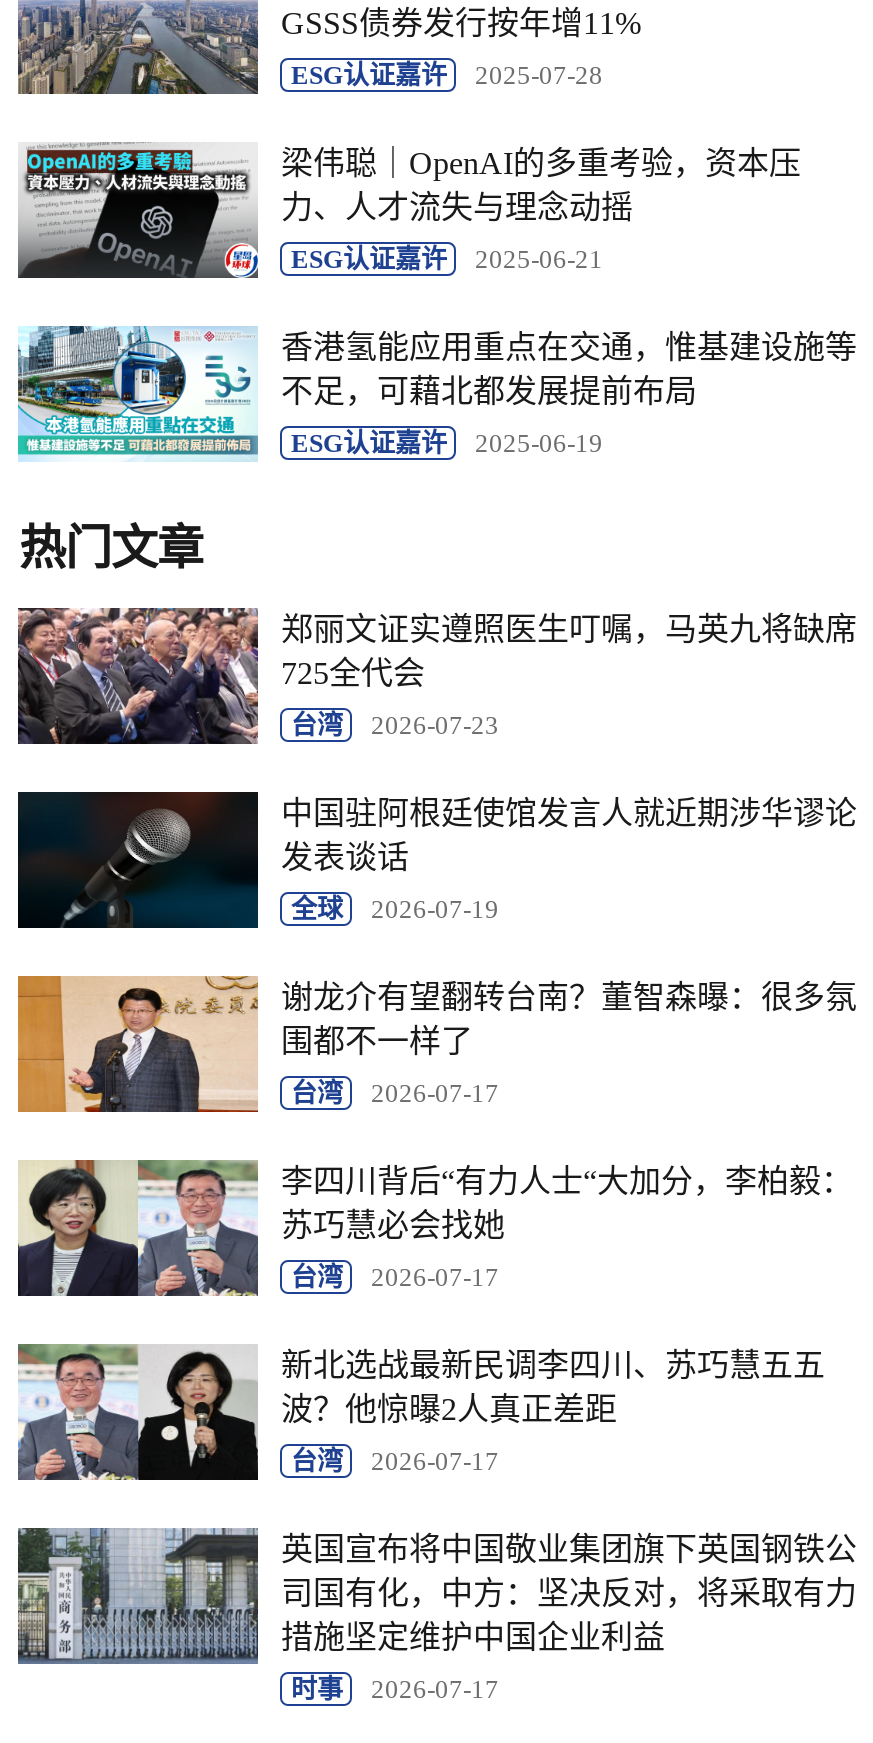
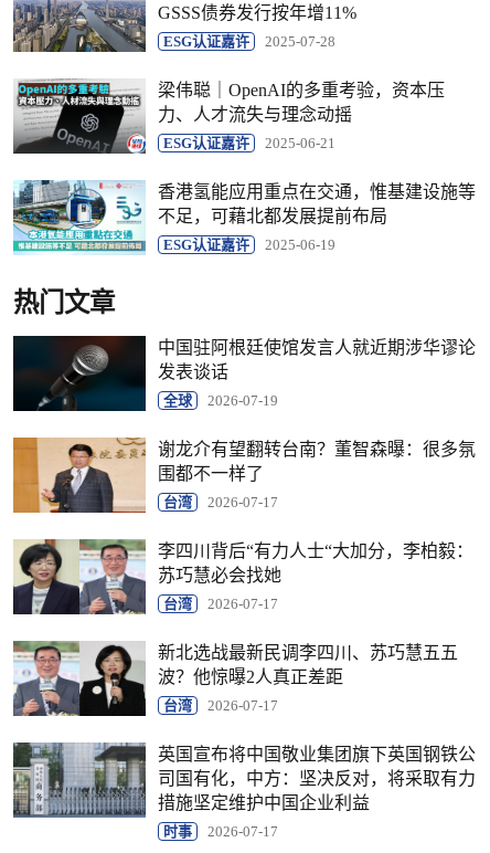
- [image]
- 郑丽文证实遵照医生叮嘱，马英九将缺席
- 725全代会
- 台湾
- 2026-07-23
